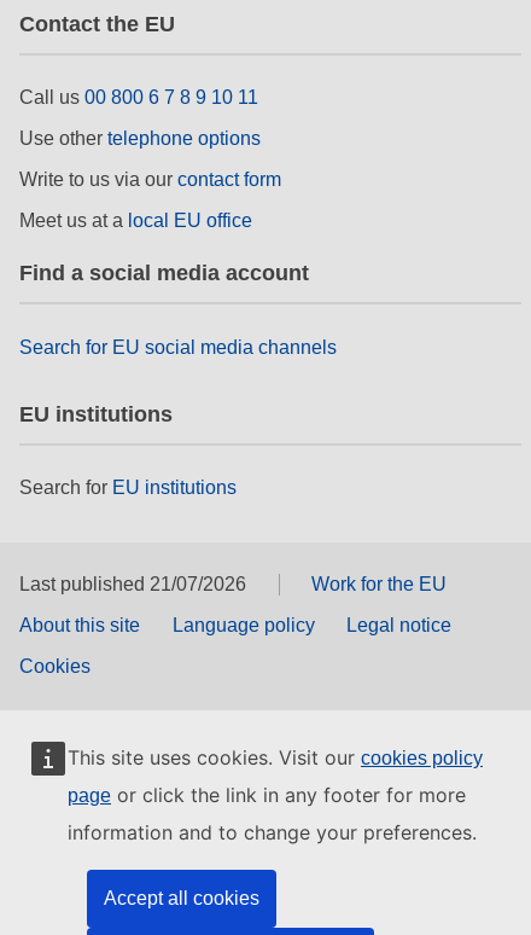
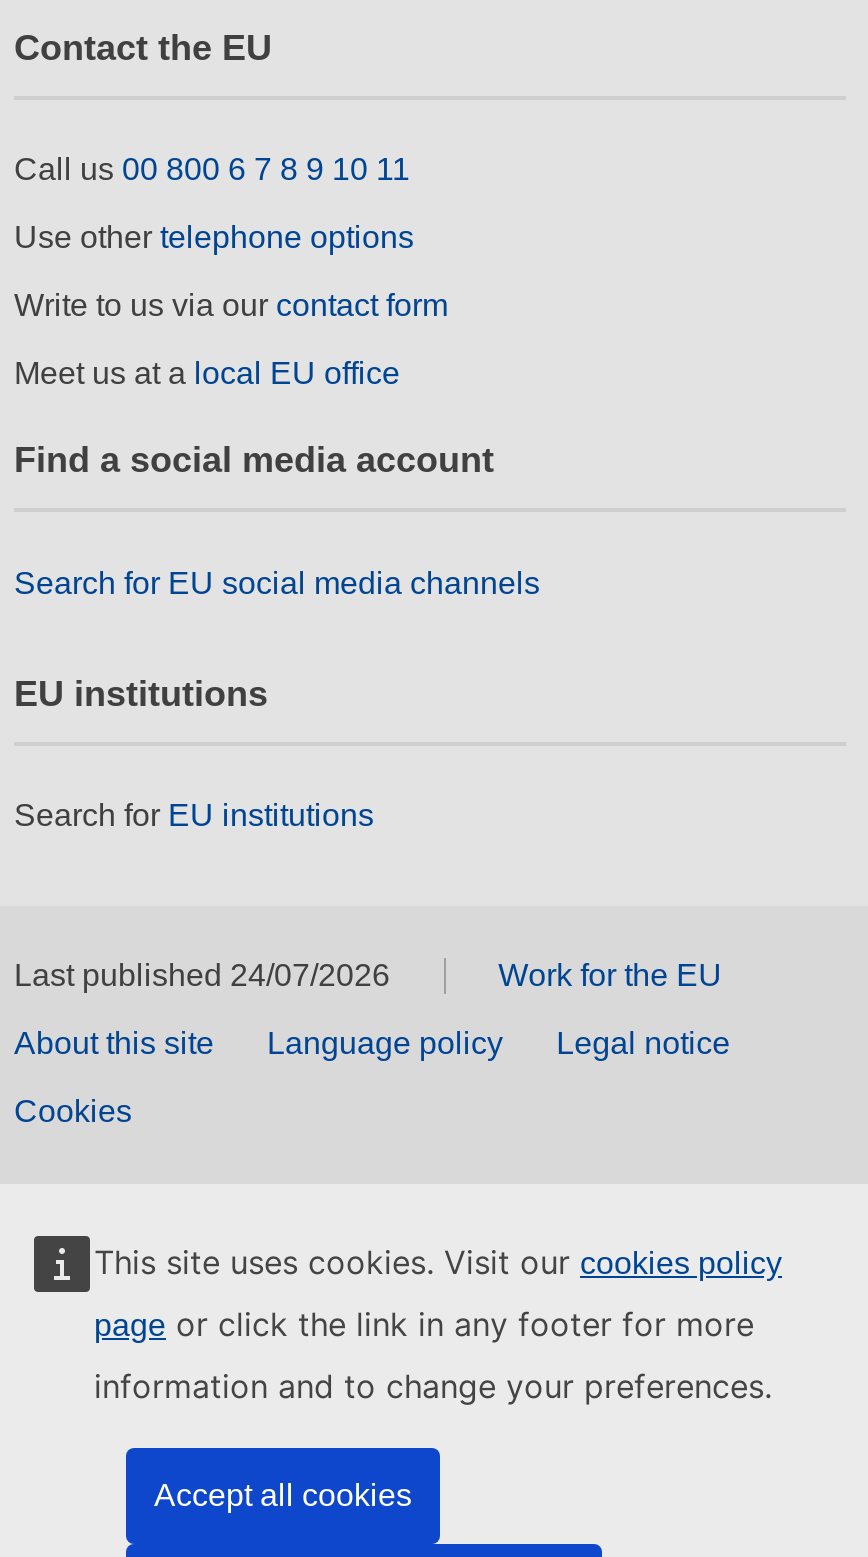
- Last published 21/07/2026
+ Last published 24/07/2026
